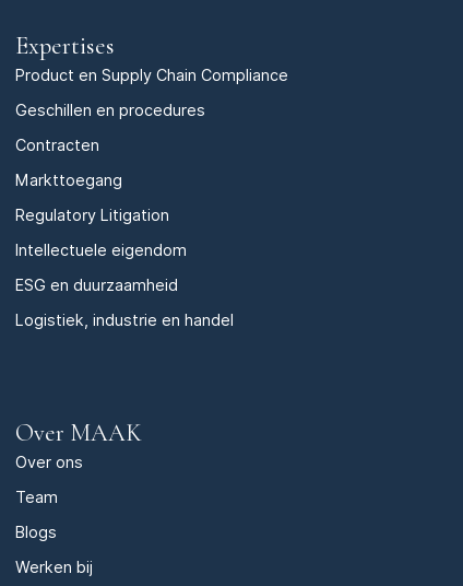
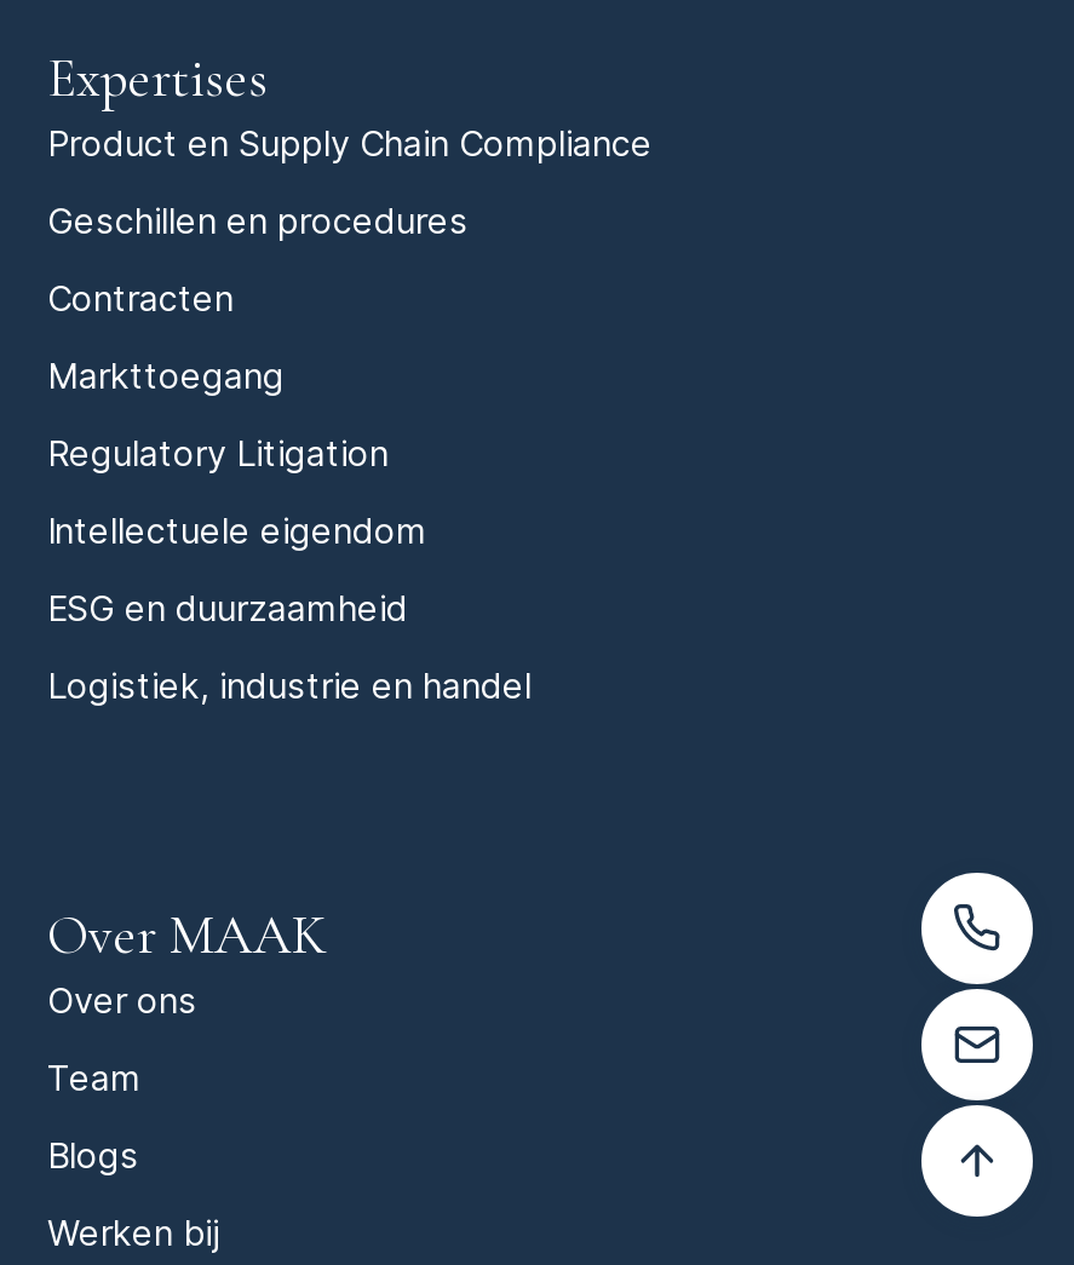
+ [image]
